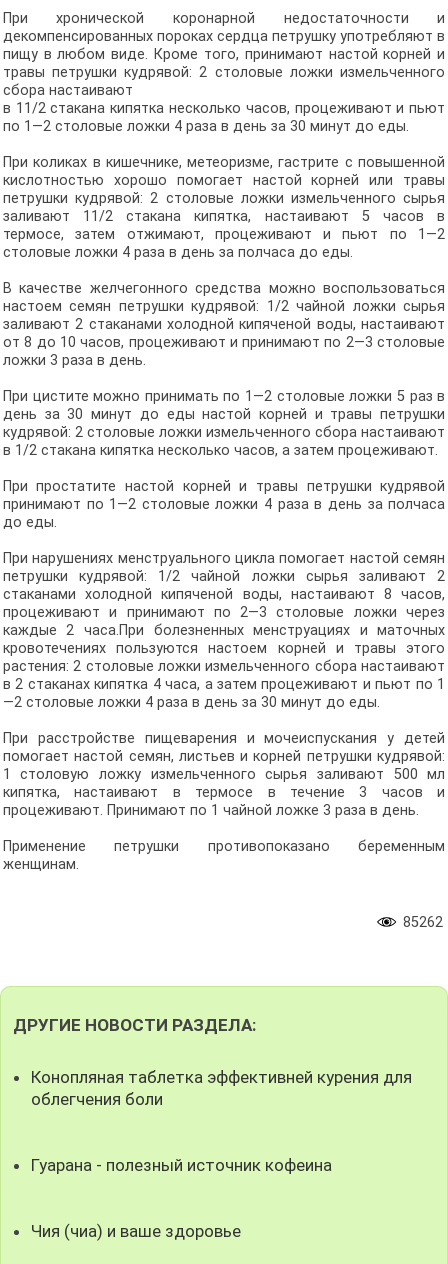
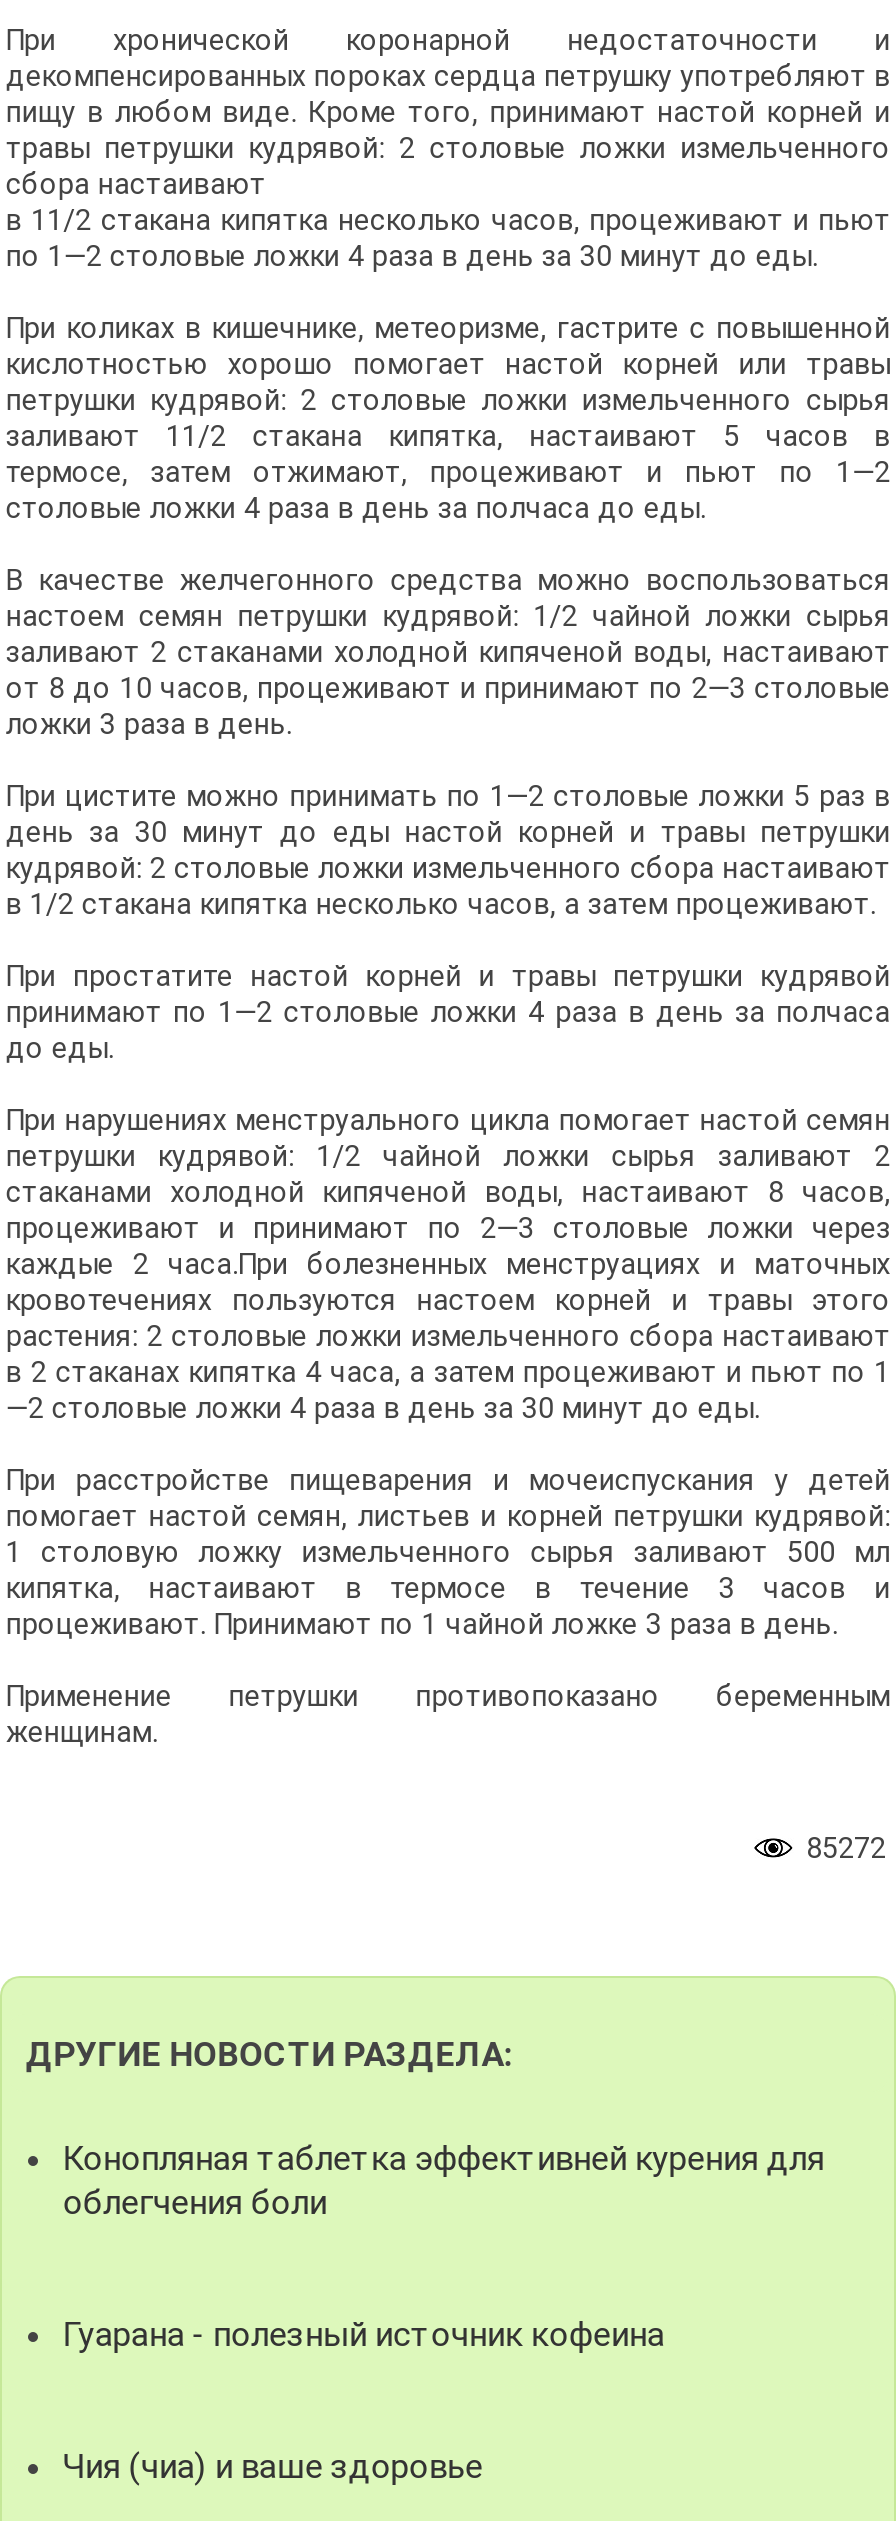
- 85262
+ 85272
